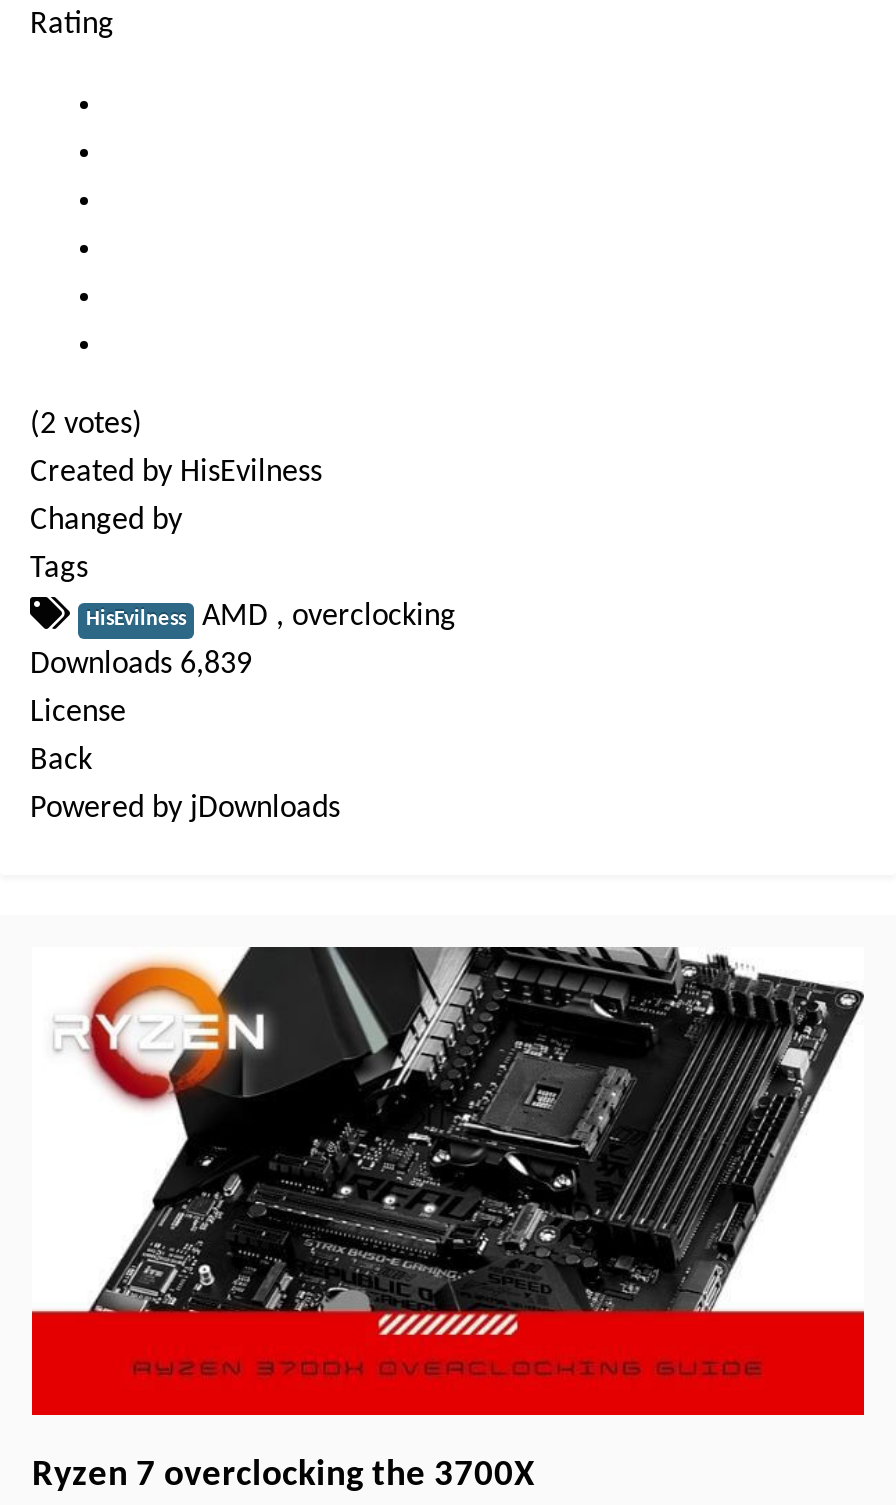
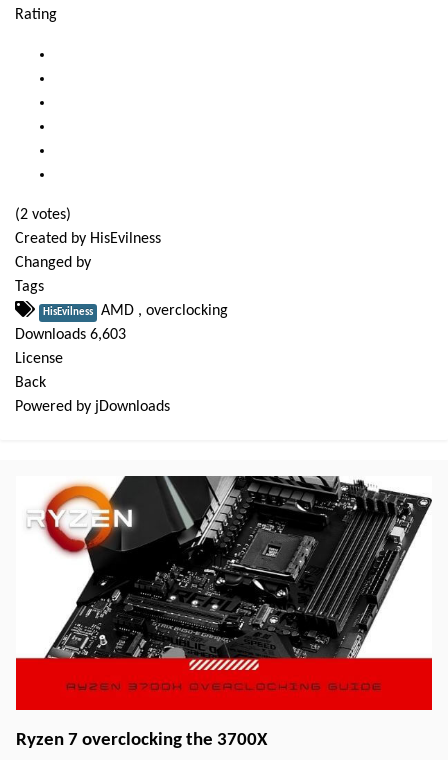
- Downloads 6,839
+ Downloads 6,603
